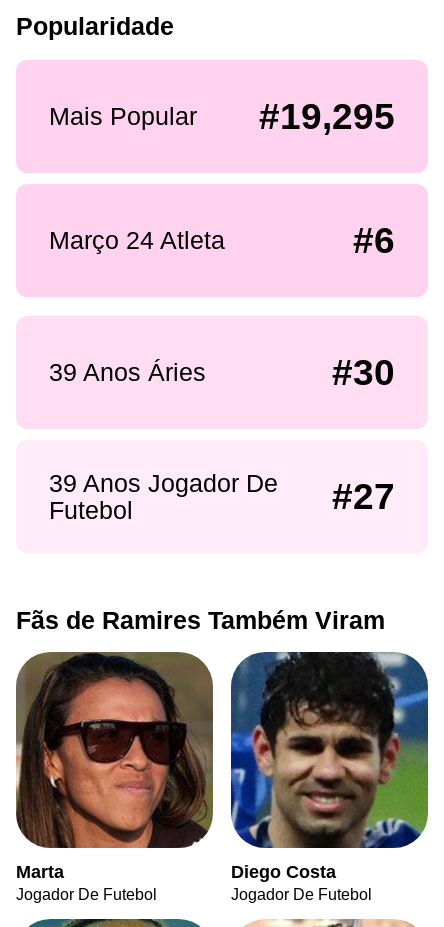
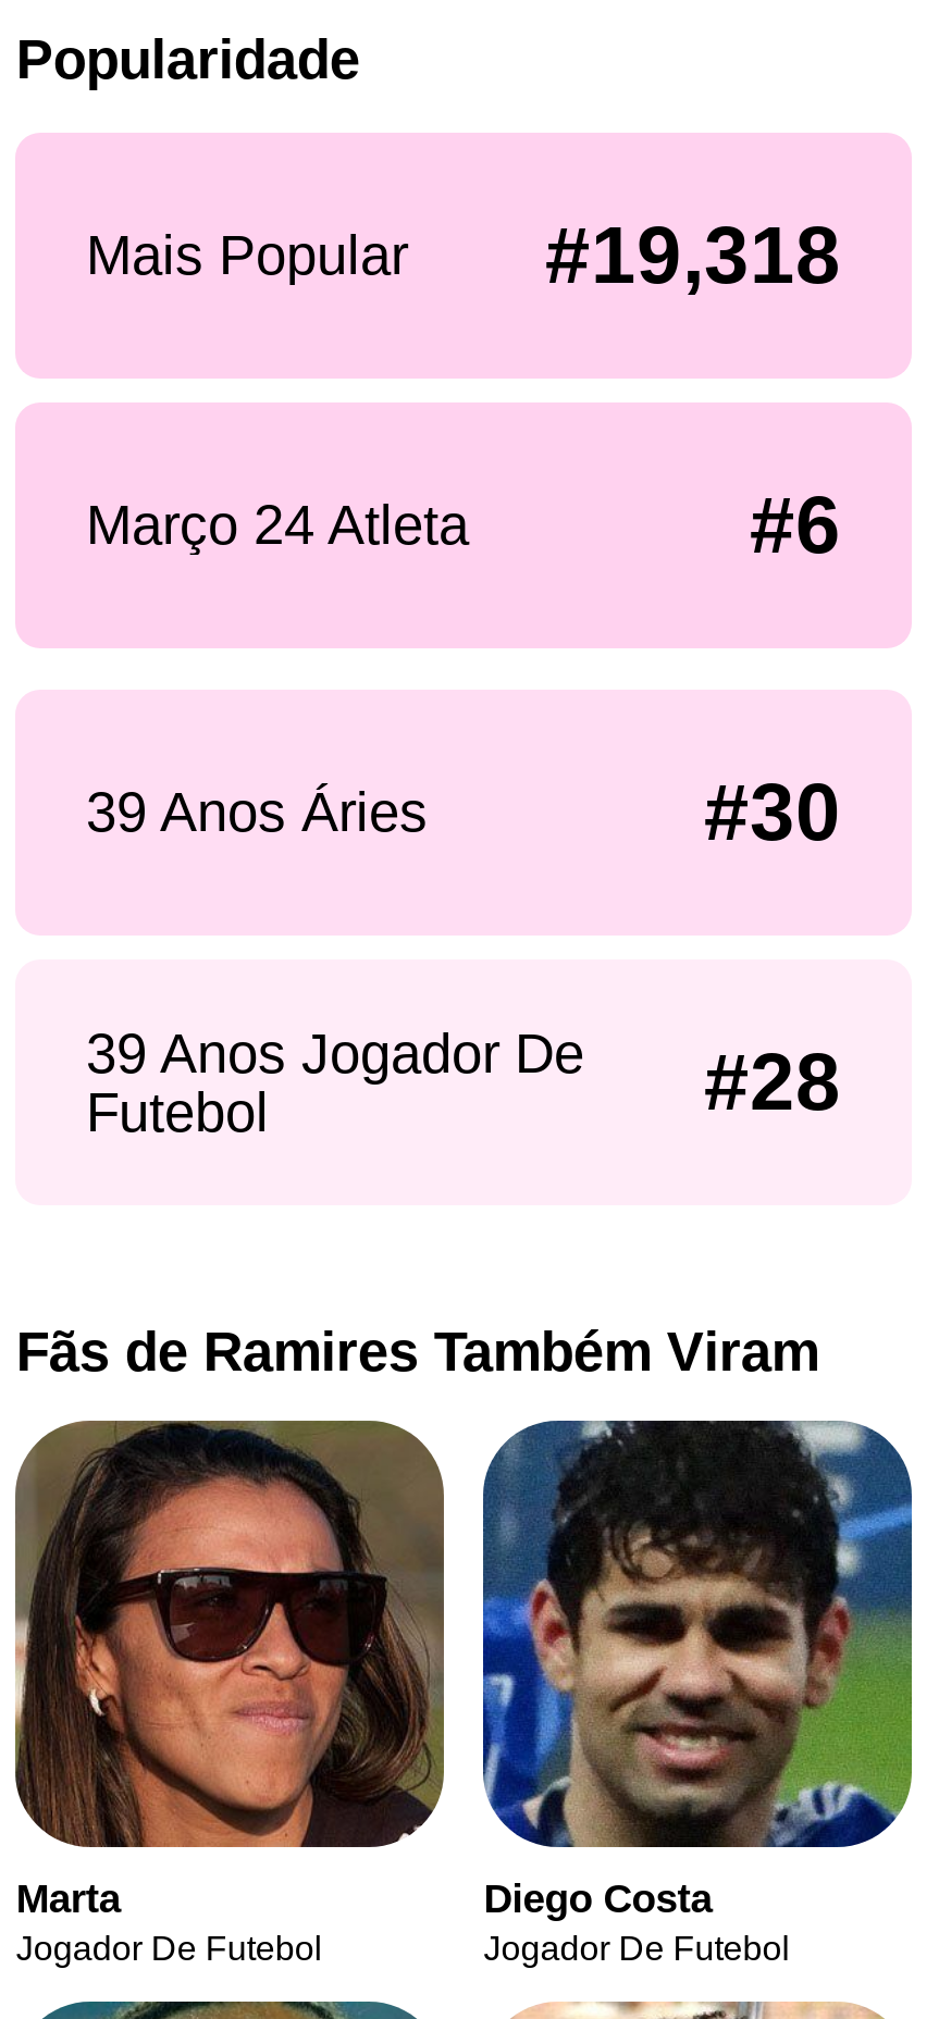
- #19,295
+ #19,318

- 39 Anos Jogador De #27
+ 39 Anos Jogador De #28
